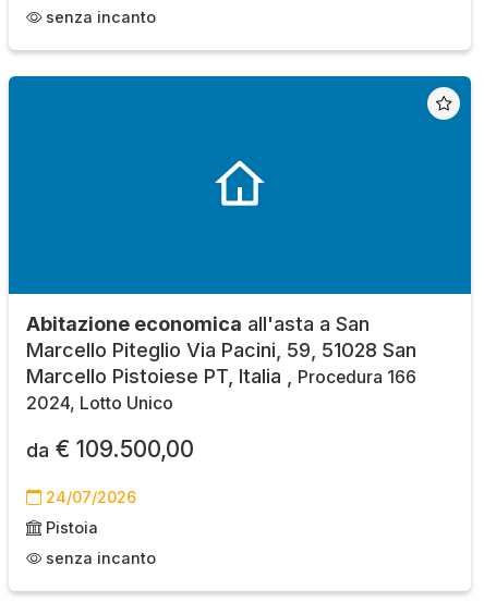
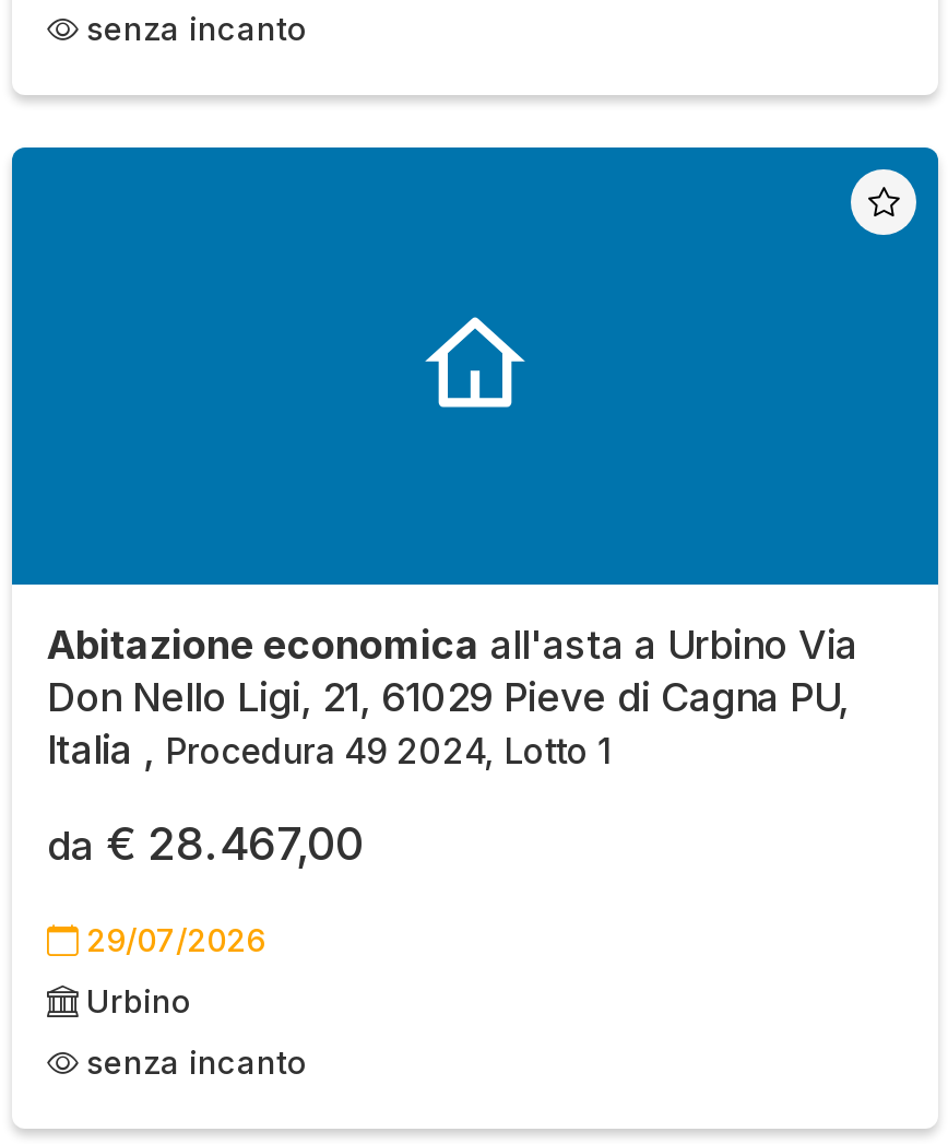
- Abitazione economica all'asta a San
- Marcello Piteglio Via Pacini, 59, 51028 San
- Marcello Pistoiese PT, Italia , Procedura 166
- 2024, Lotto Unico
+ Abitazione economica all'asta a Urbino Via
+ Don Nello Ligi, 21, 61029 Pieve di Cagna PU,
+ Italia , Procedura 49 2024, Lotto 1

- da € 109.500,00
+ da € 28.467,00

- 24/07/2026
+ 29/07/2026

- Pistoia
+ Urbino
